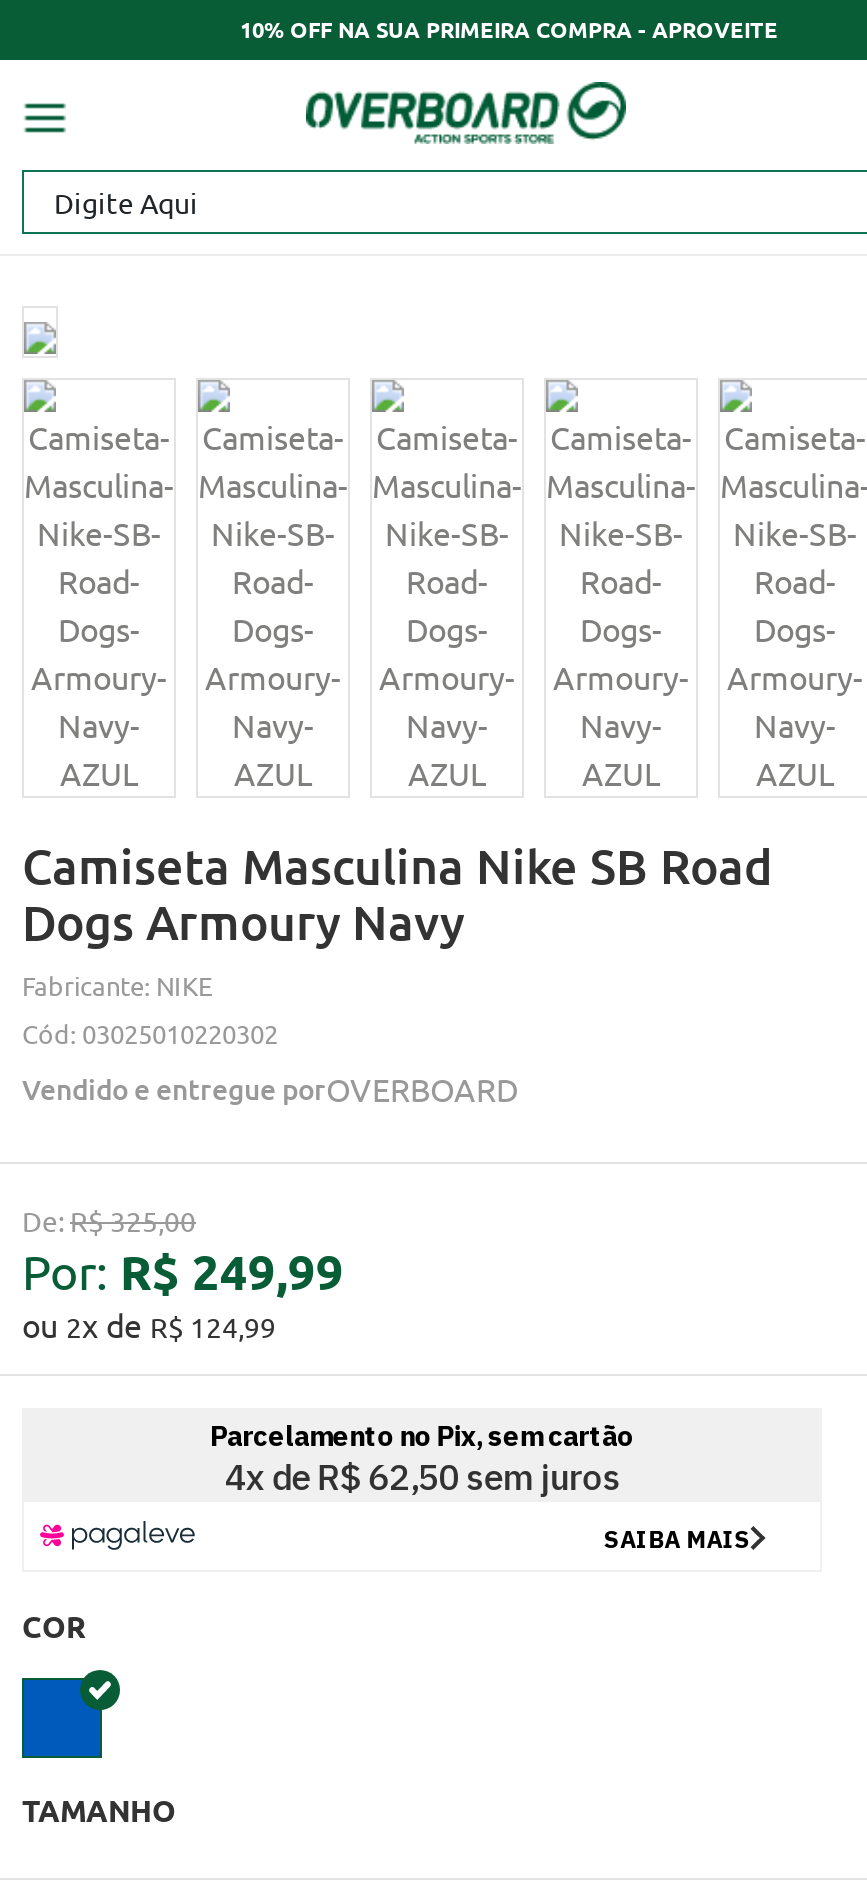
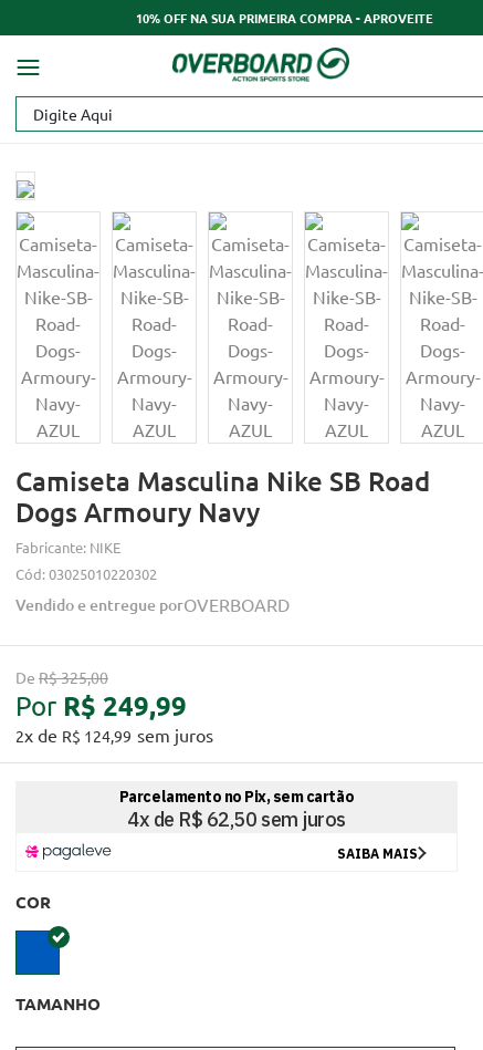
- De: R$ 325,00
- Por: R$ 249,99
- ou 2x de R$ 124,99
+ De R$ 325,00
+ Por R$ 249,99
+ 2x de R$ 124,99 sem juros
